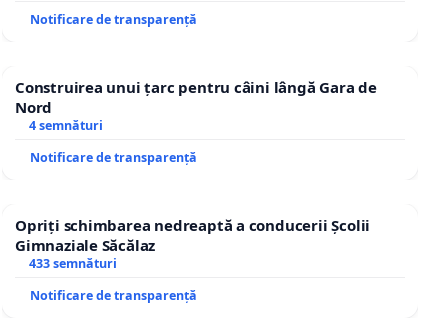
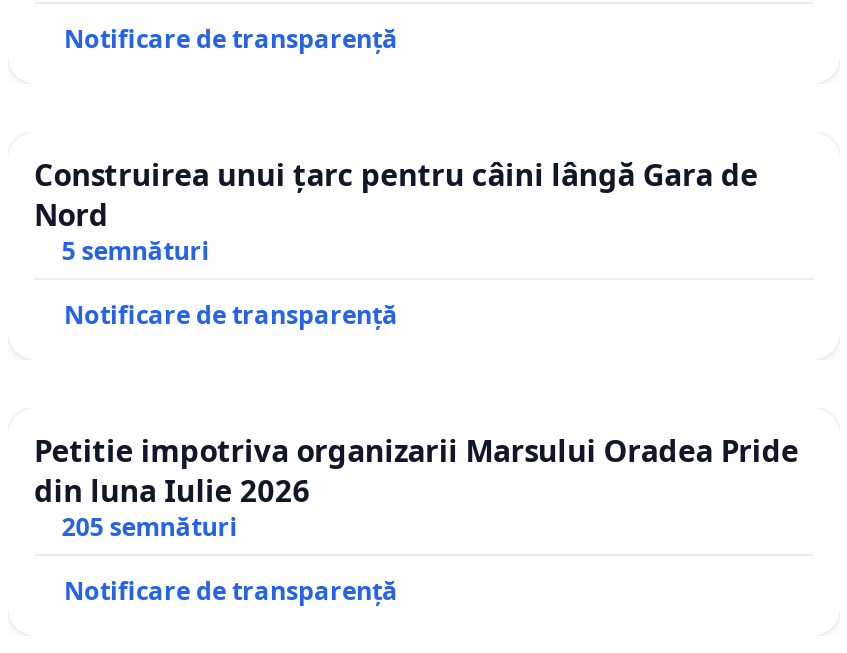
- 4 semnături
+ 5 semnături

- Opriți schimbarea nedreaptă a conducerii Școlii
- Gimnaziale Săcălaz
- 433 semnături
+ Petitie impotriva organizarii Marsului Oradea Pride
+ din luna Iulie 2026
+ 205 semnături
